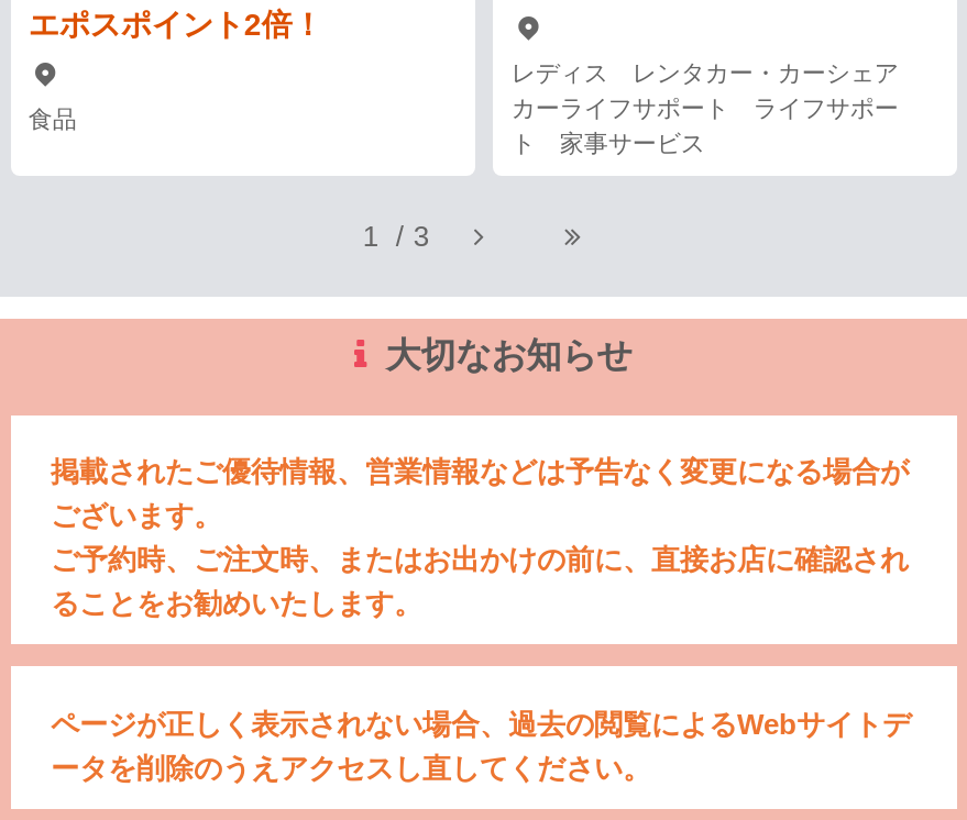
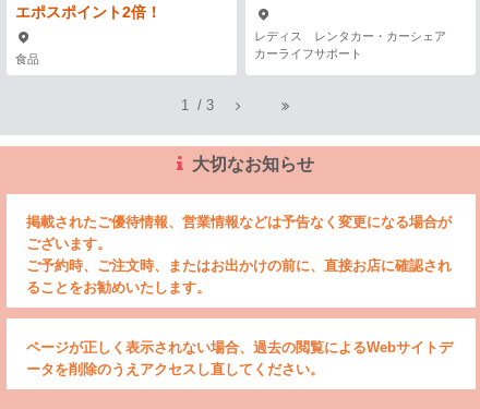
- カーライフサポート ライフサポー
- ト 家事サービス
+ カーライフサポート
